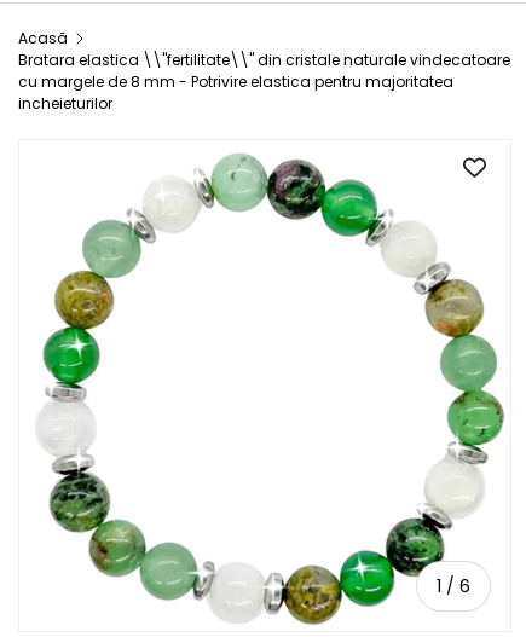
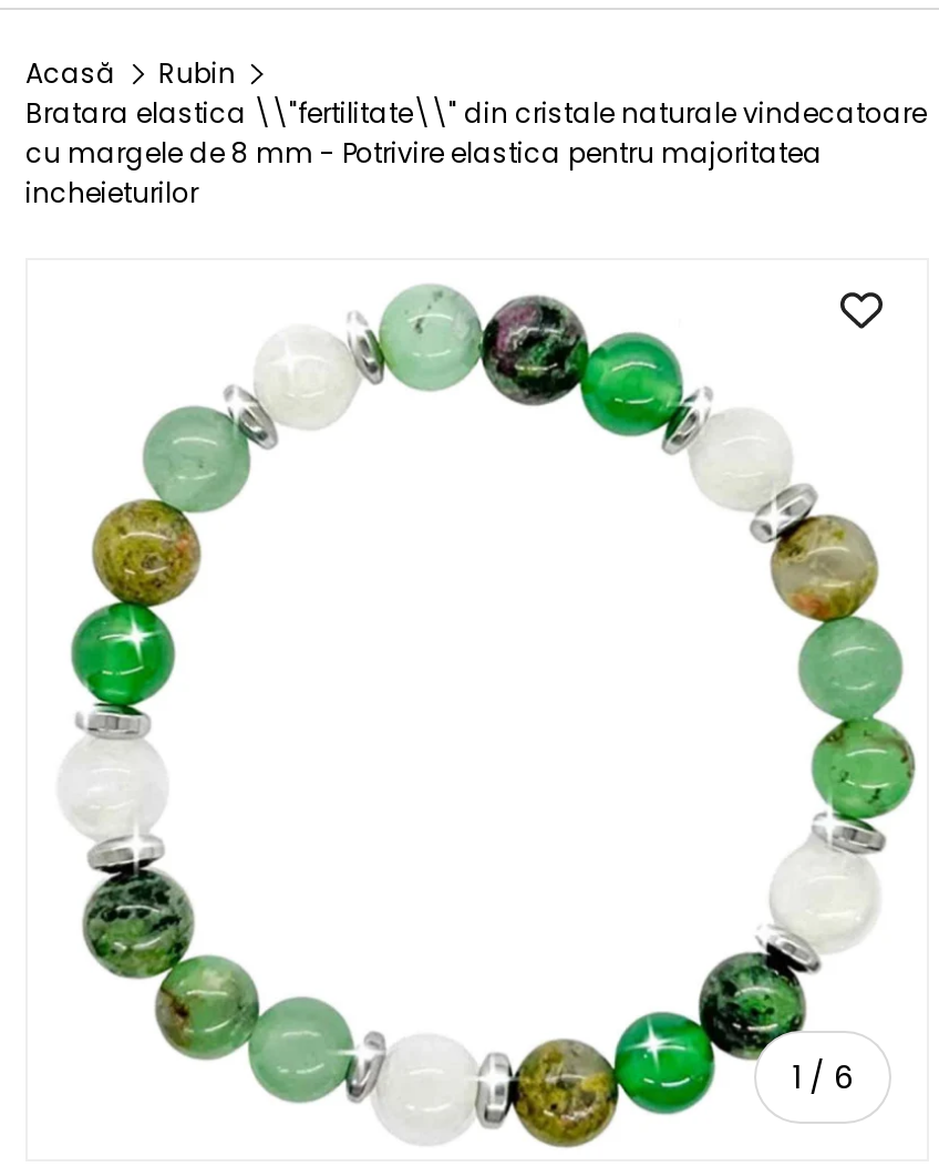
+ Rubin
